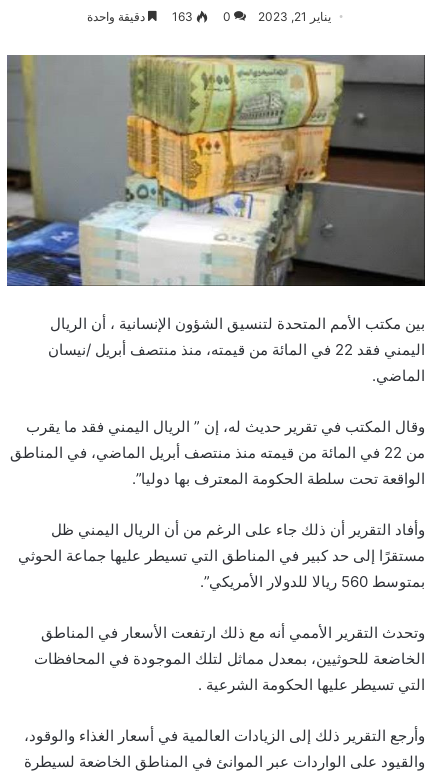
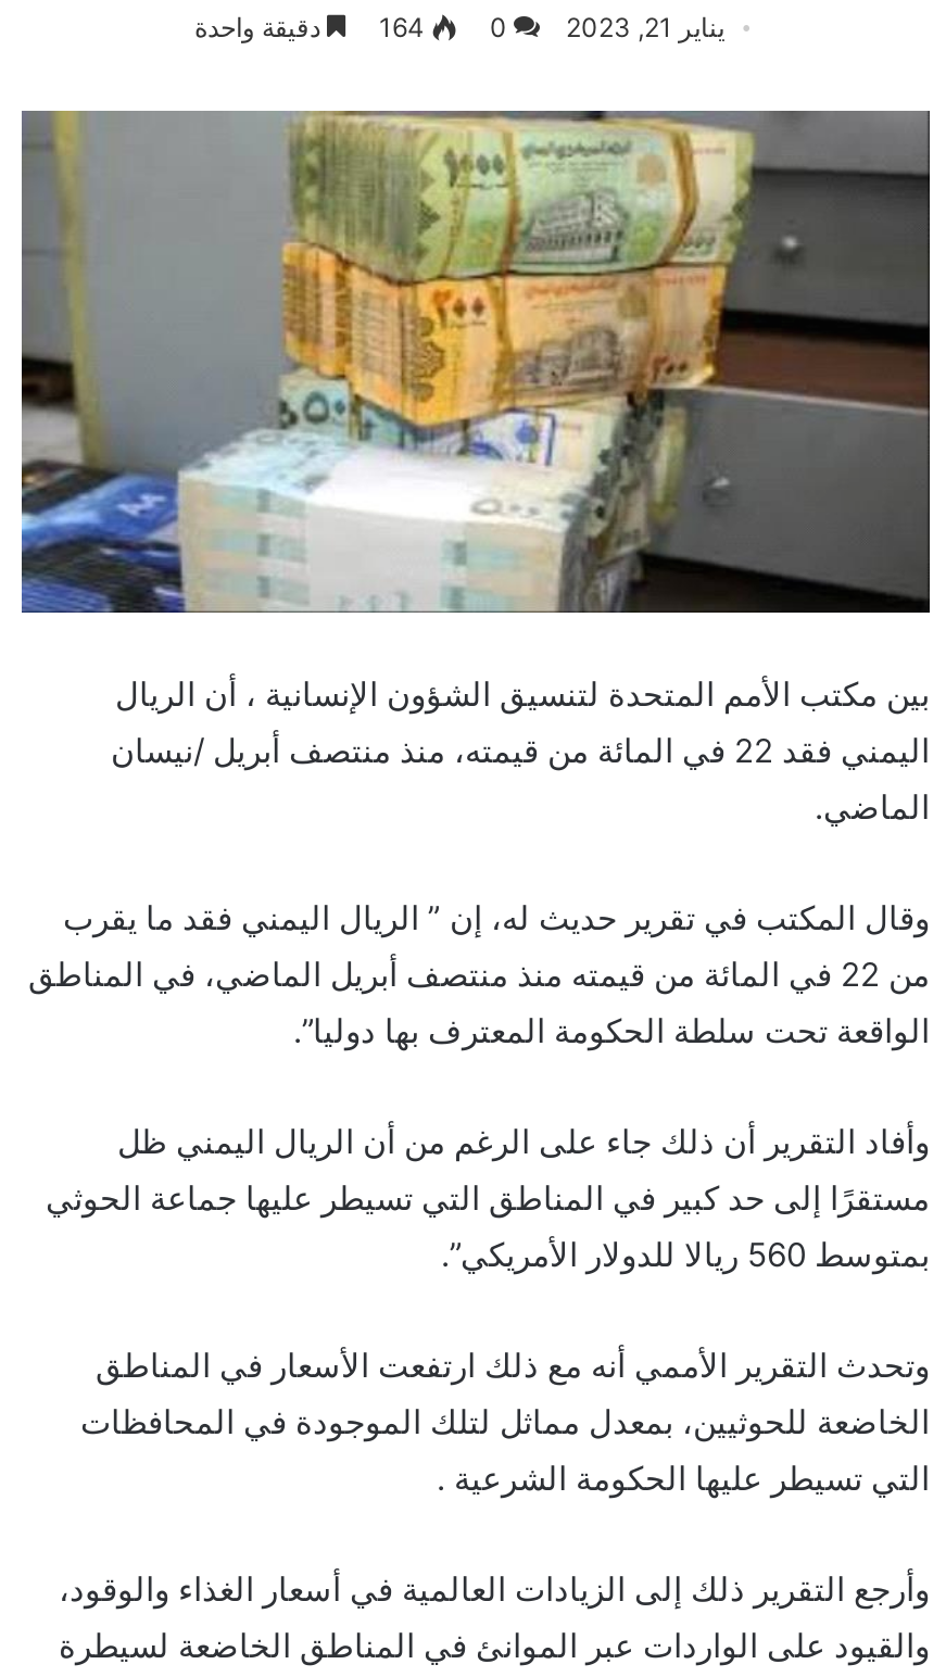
- 0 163 دقيقة واحدة
+ 0 164 دقيقة واحدة
